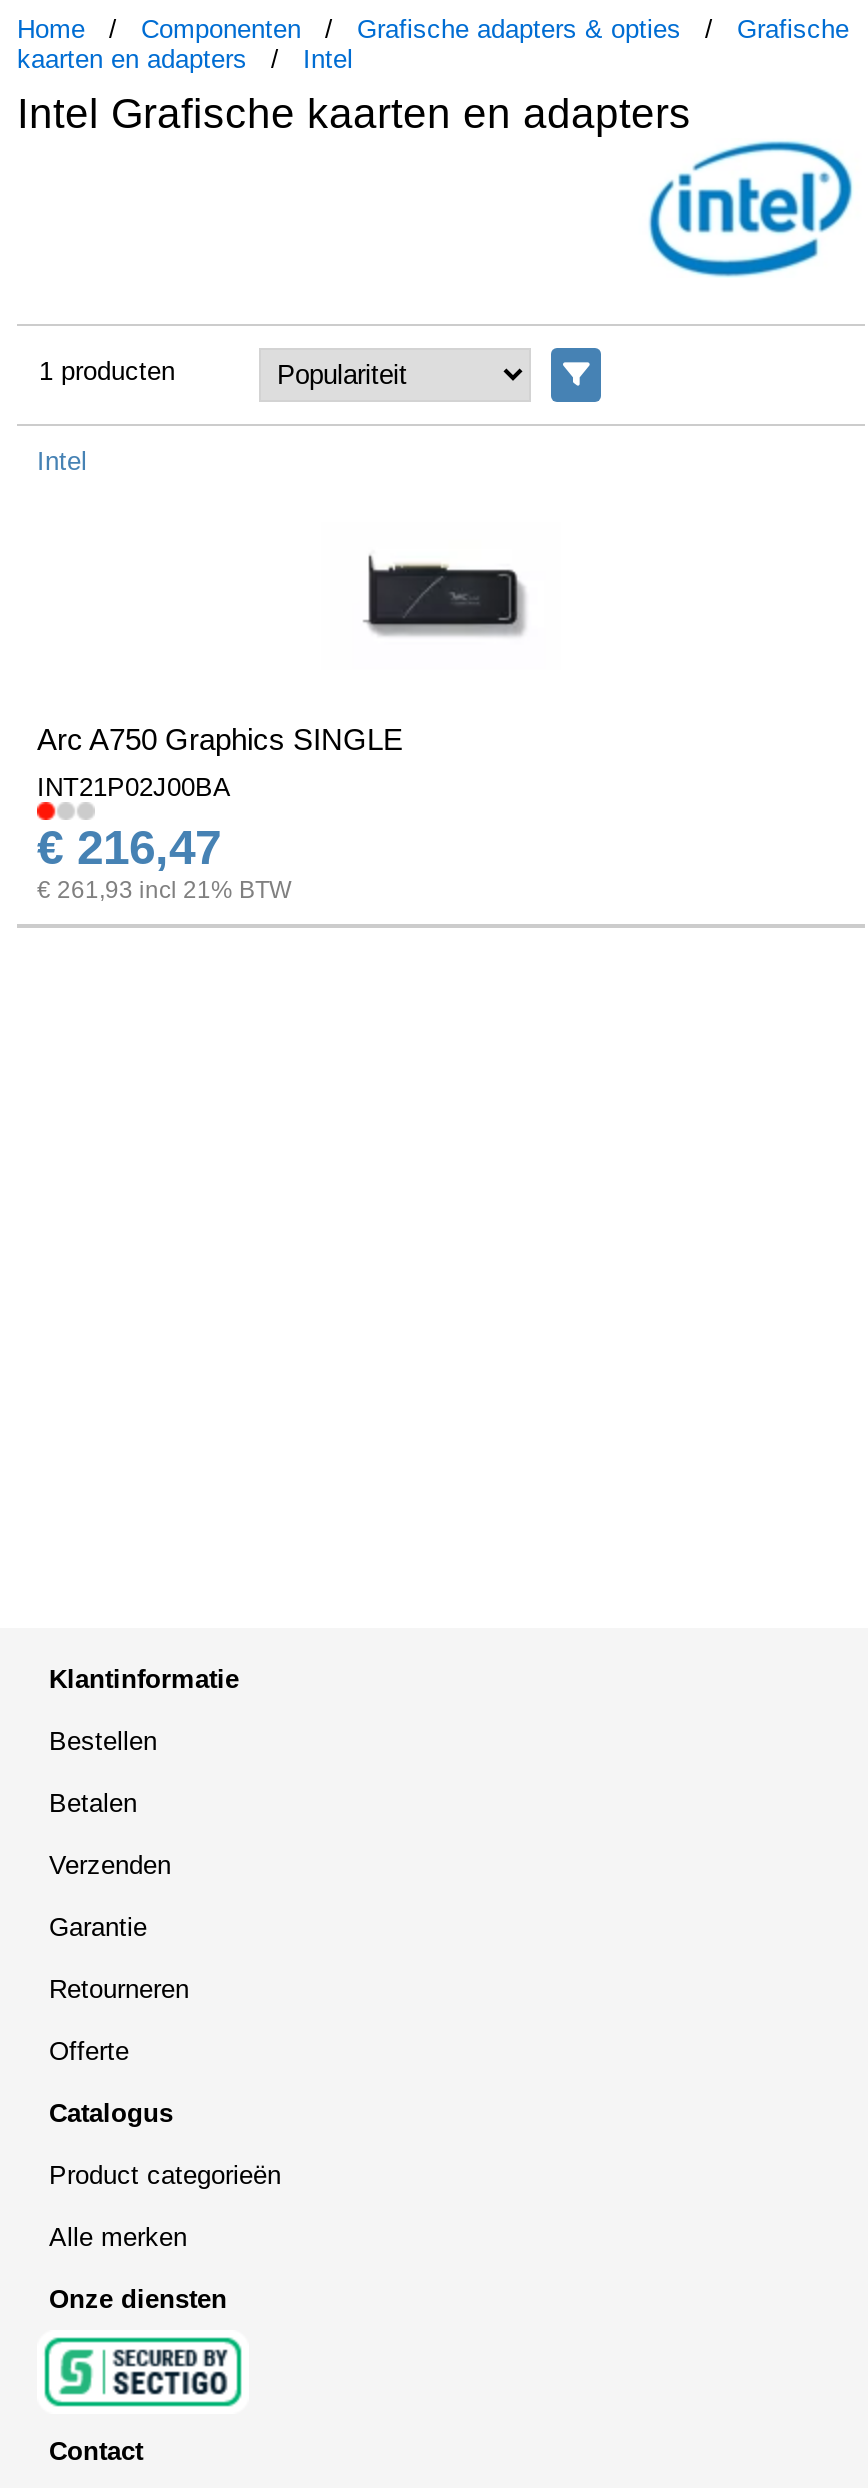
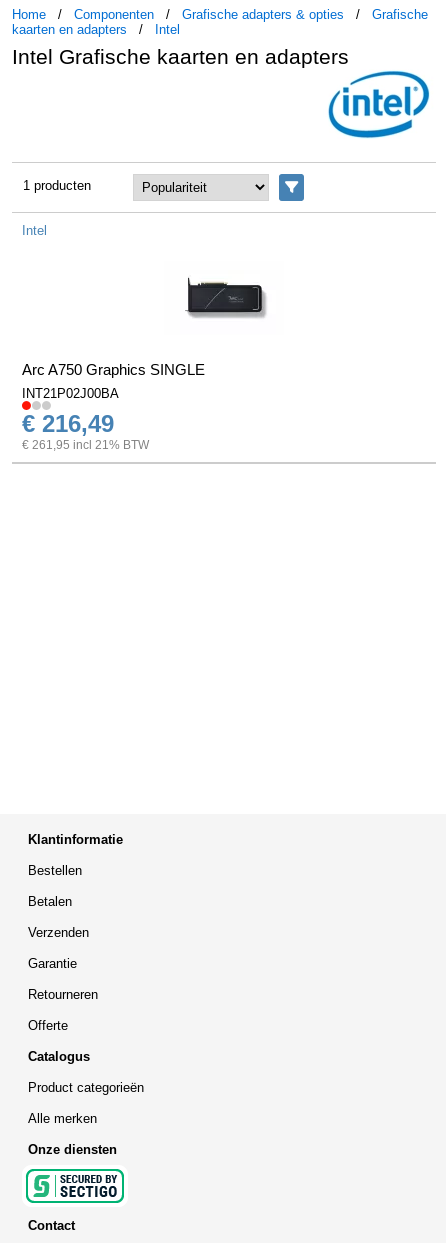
- € 216,47
+ € 216,49

- € 261,93 incl 21% BTW
+ € 261,95 incl 21% BTW
